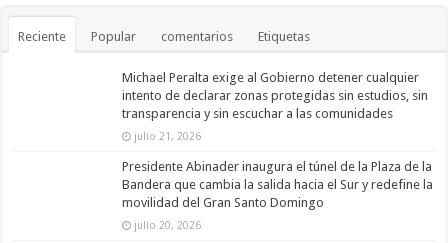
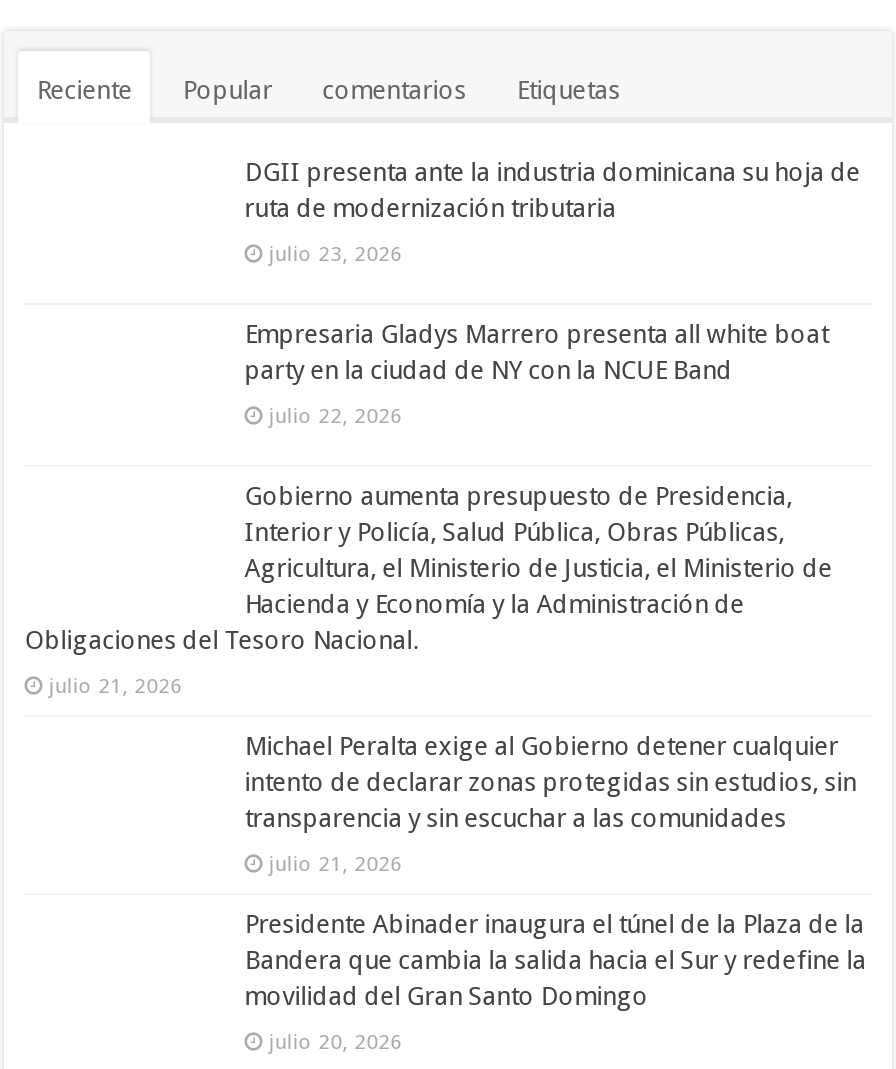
+ DGII presenta ante la industria dominicana su hoja de
+ ruta de modernización tributaria
+ julio 23, 2026
+ Empresaria Gladys Marrero presenta all white boat
+ party en la ciudad de NY con la NCUE Band
+ julio 22, 2026
+ Gobierno aumenta presupuesto de Presidencia,
+ Interior y Policía, Salud Pública, Obras Públicas,
+ Agricultura, el Ministerio de Justicia, el Ministerio de
+ Hacienda y Economía y la Administración de
+ Obligaciones del Tesoro Nacional.
+ julio 21, 2026
